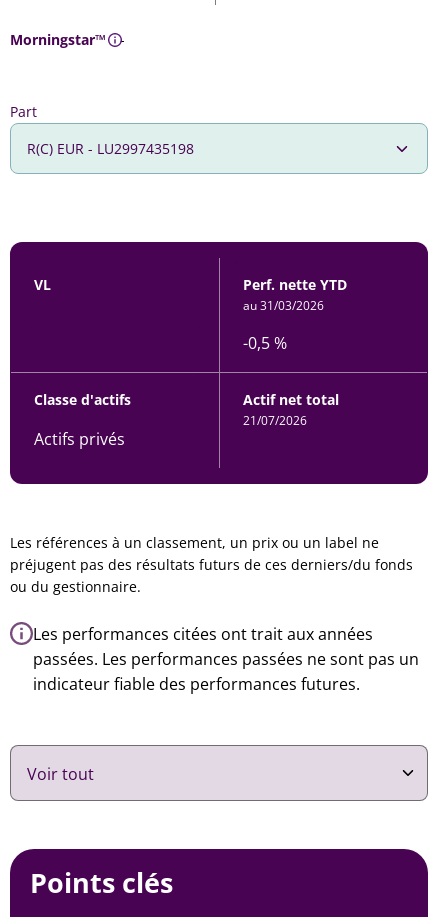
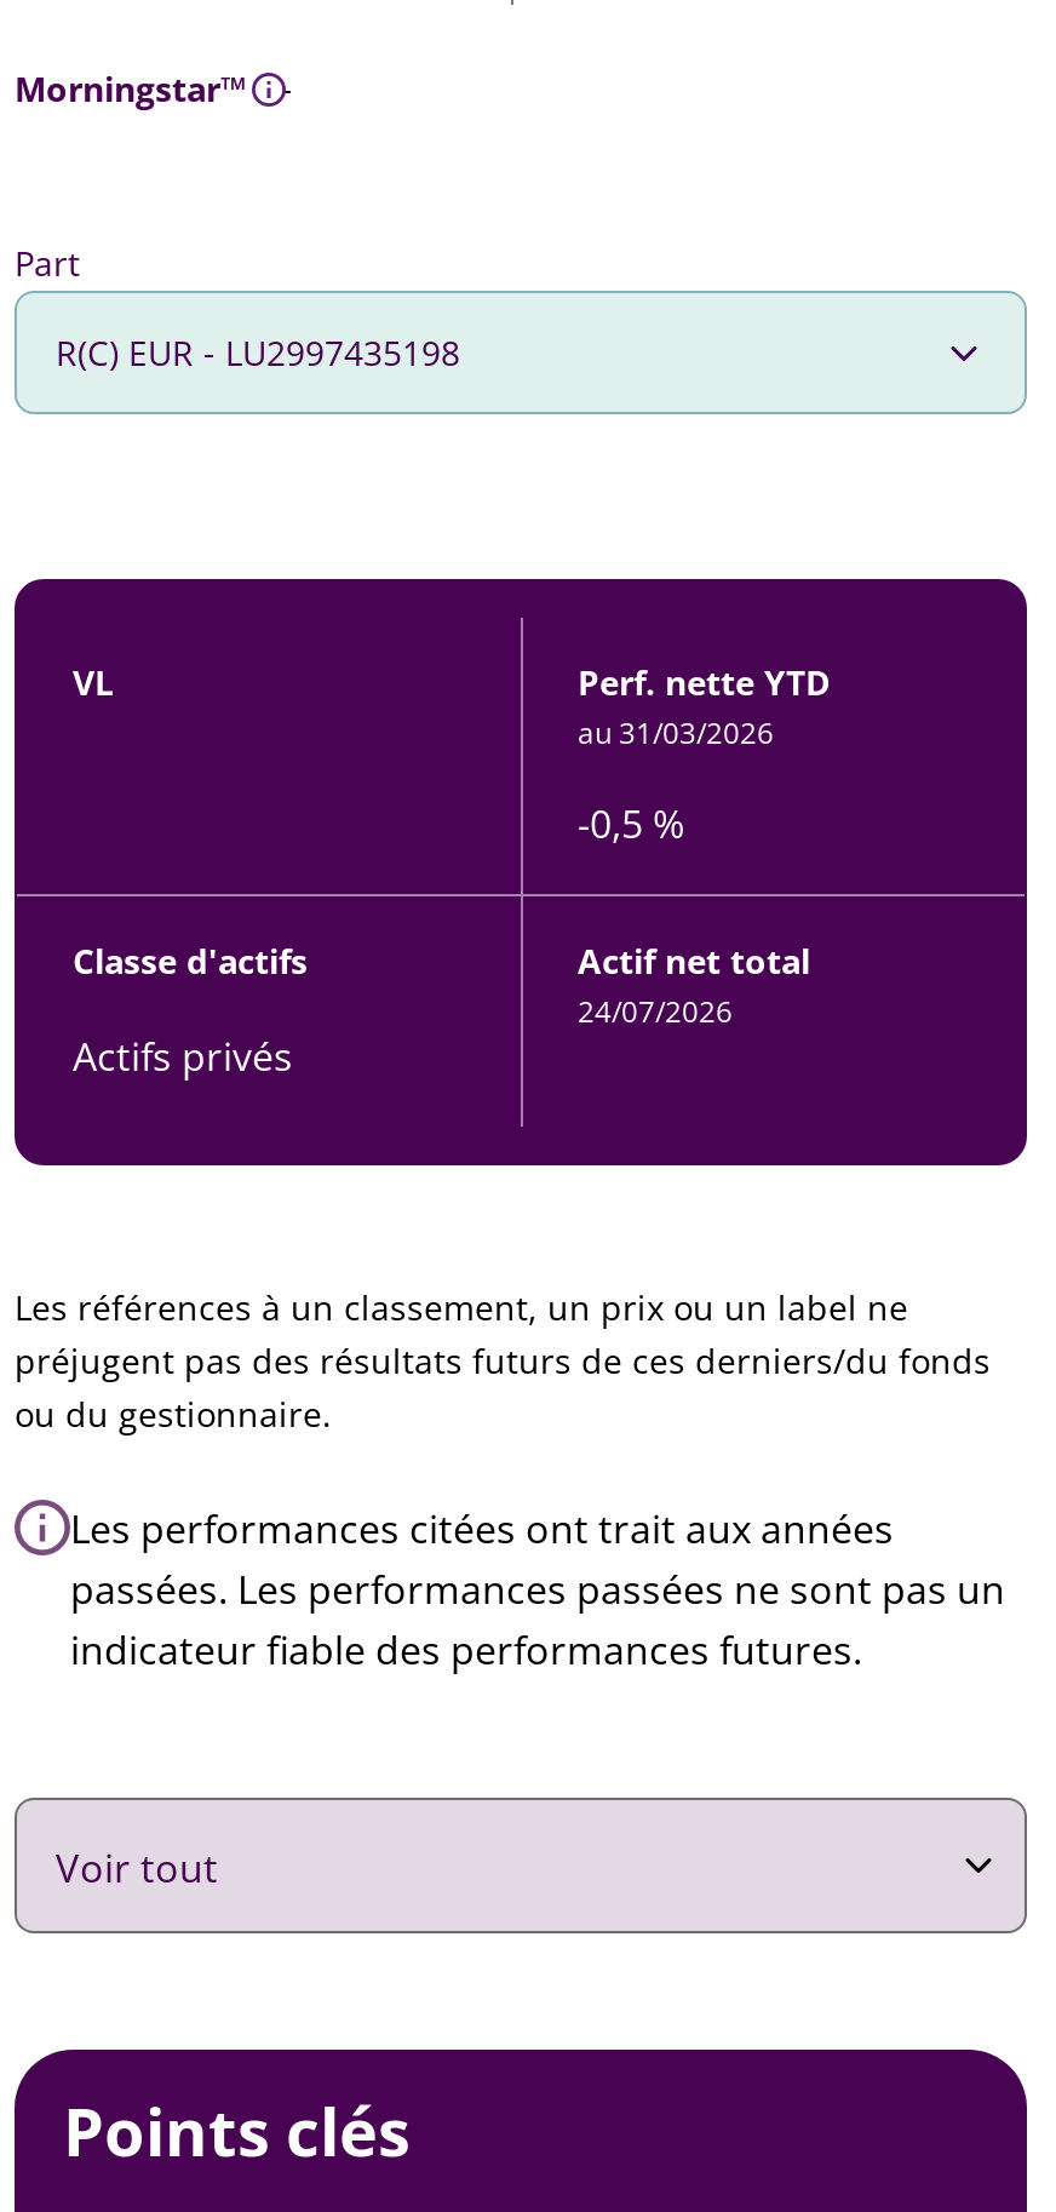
- 21/07/2026
+ 24/07/2026
